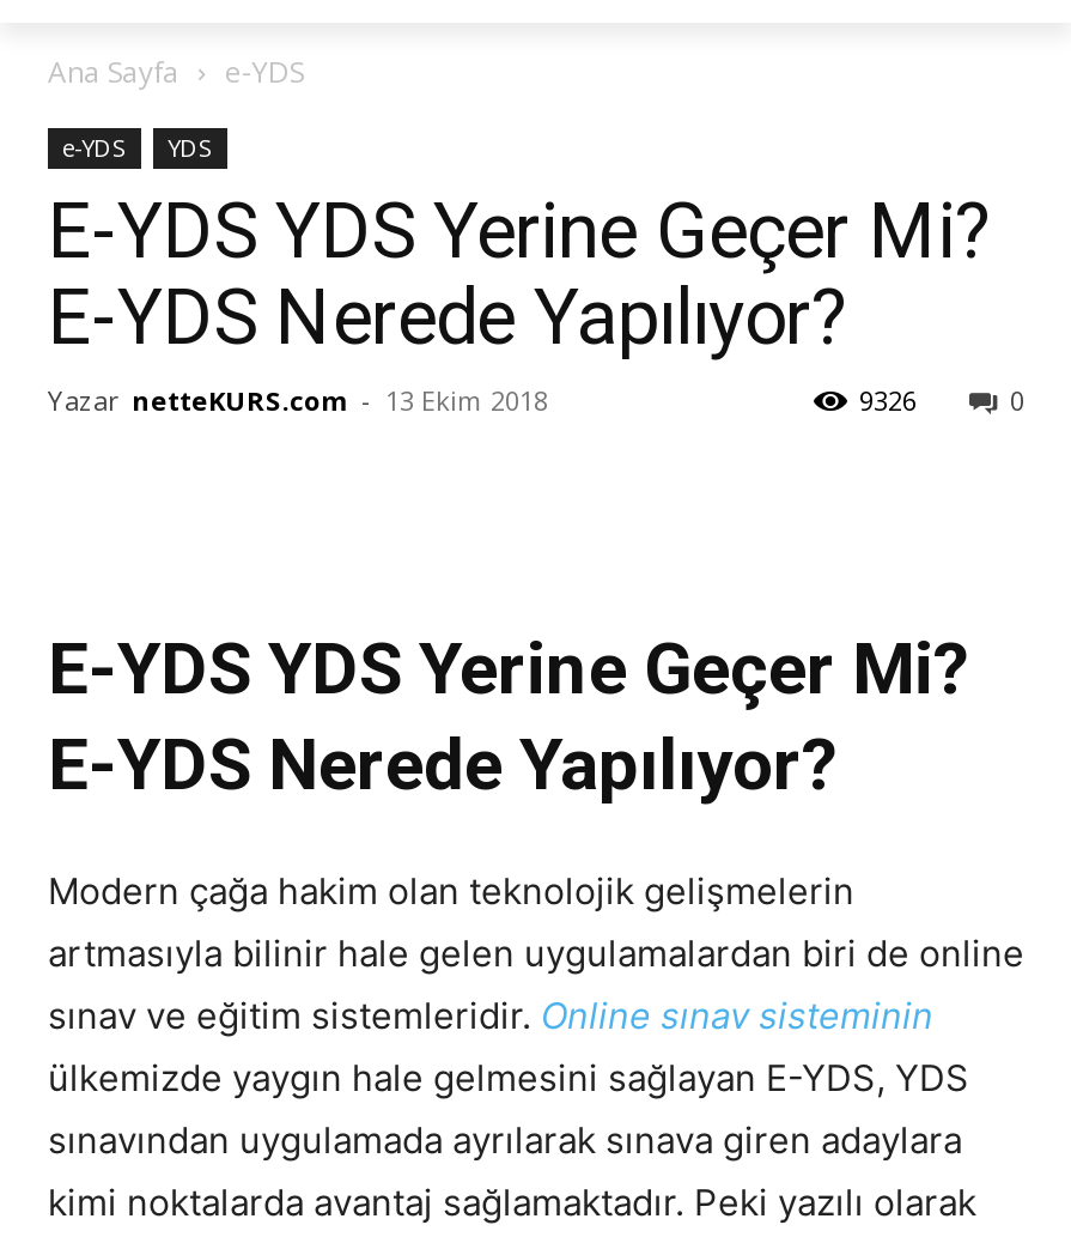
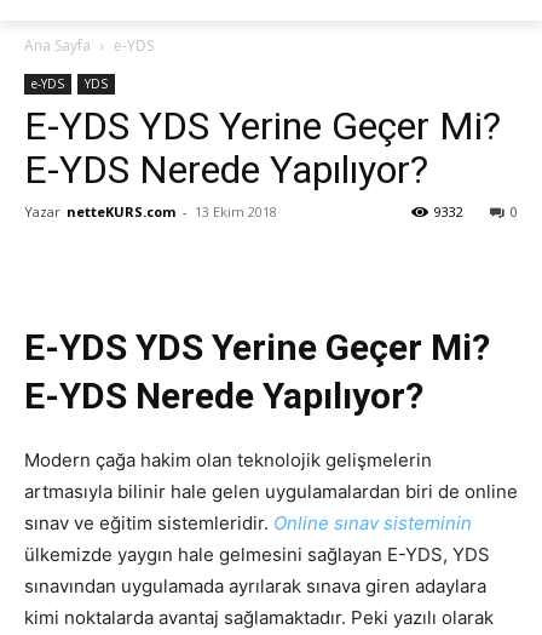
- 9326
+ 9332
